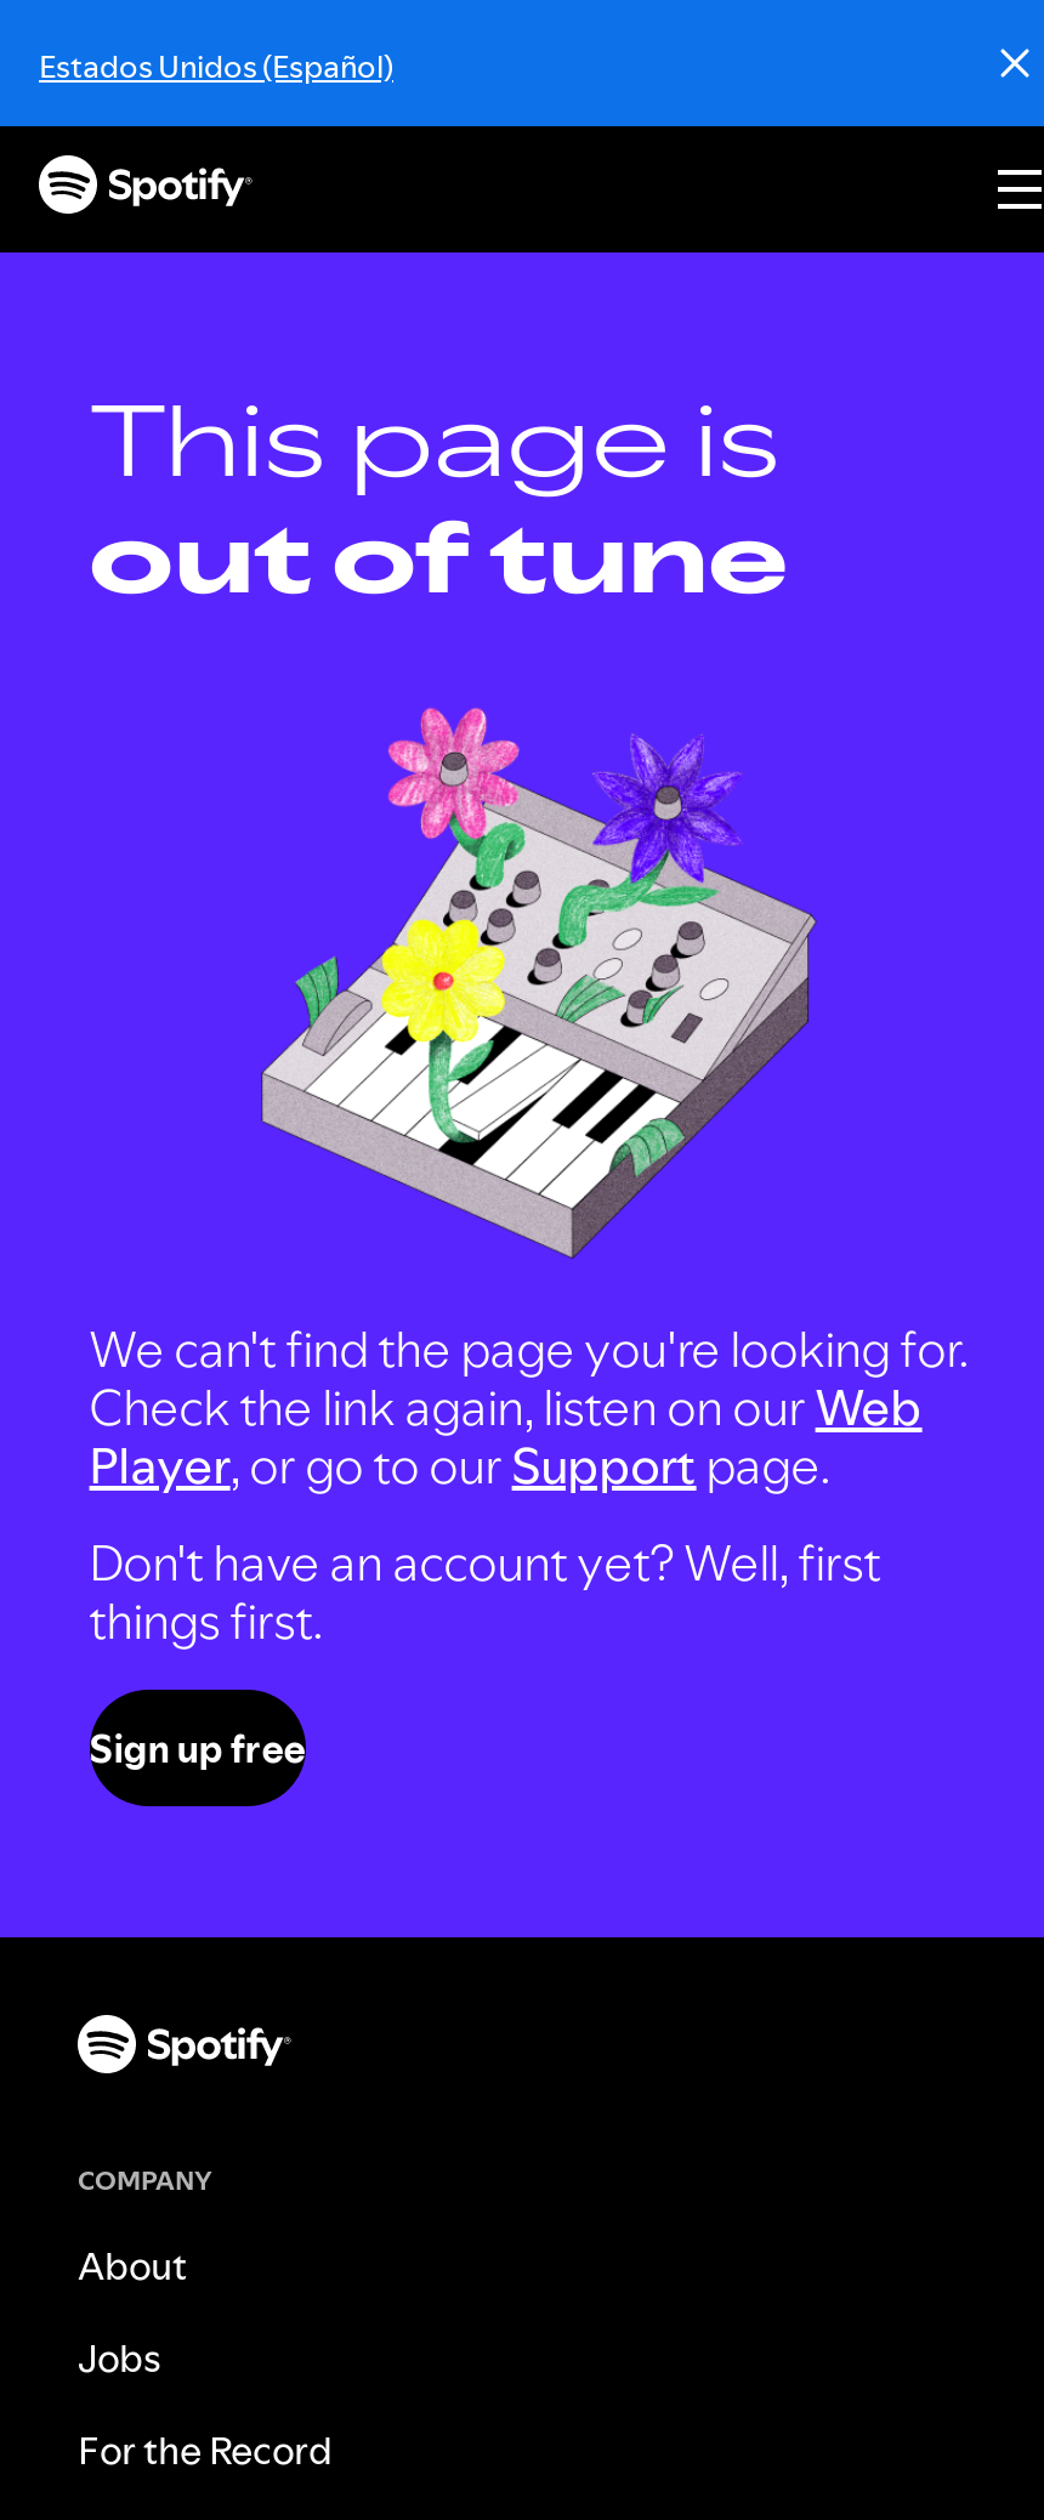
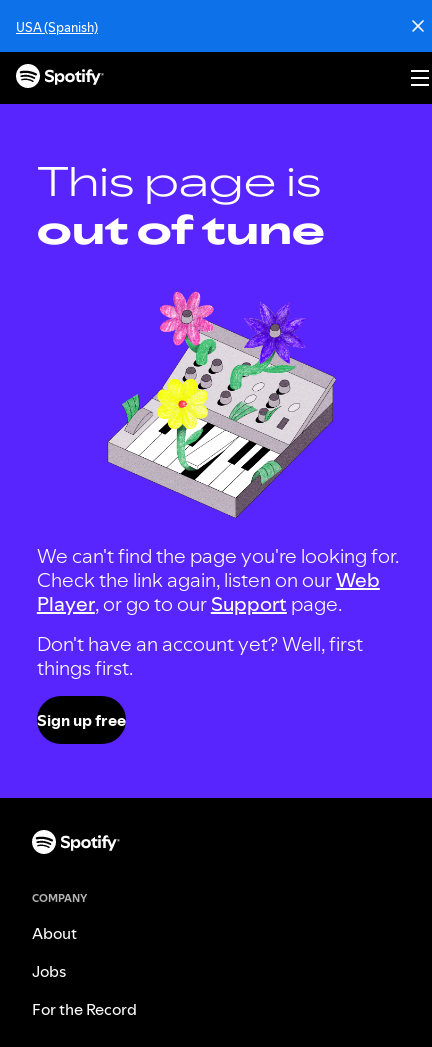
- Estados Unidos (Español)
+ USA (Spanish)
